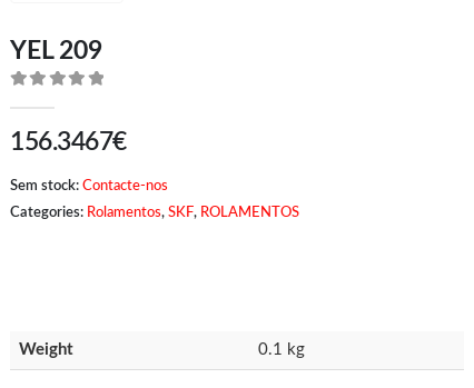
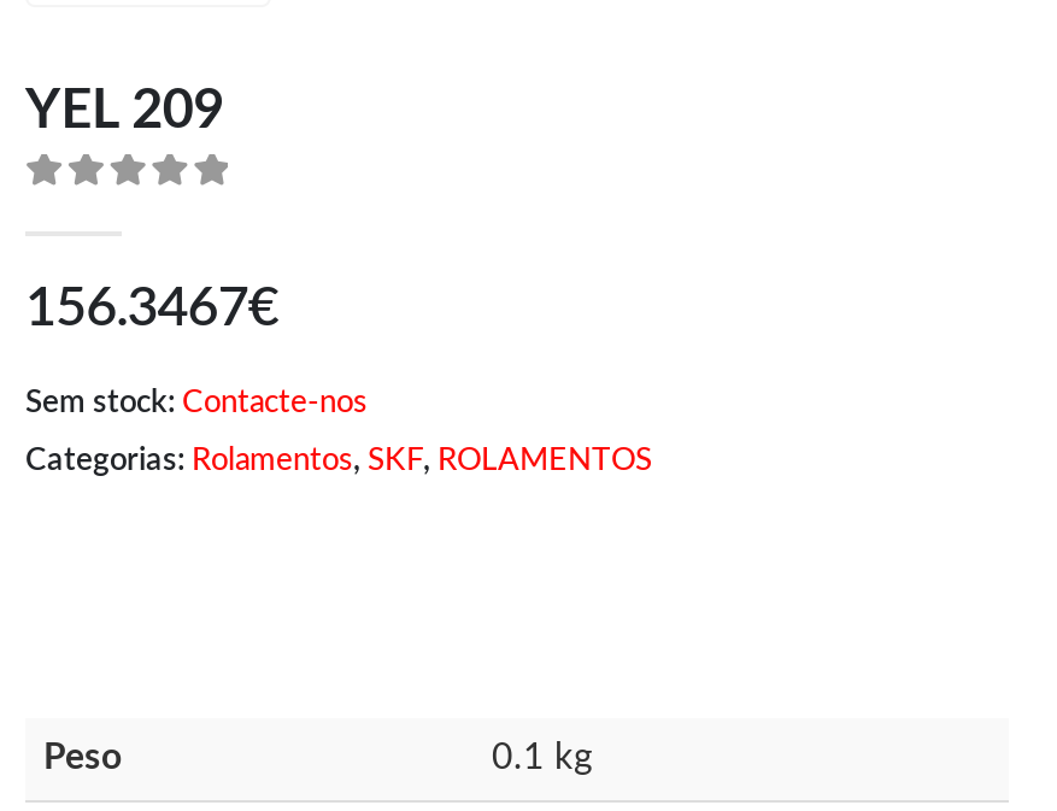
- Categories: Rolamentos, SKF, ROLAMENTOS
+ Categorias: Rolamentos, SKF, ROLAMENTOS

- Weight
+ Peso
